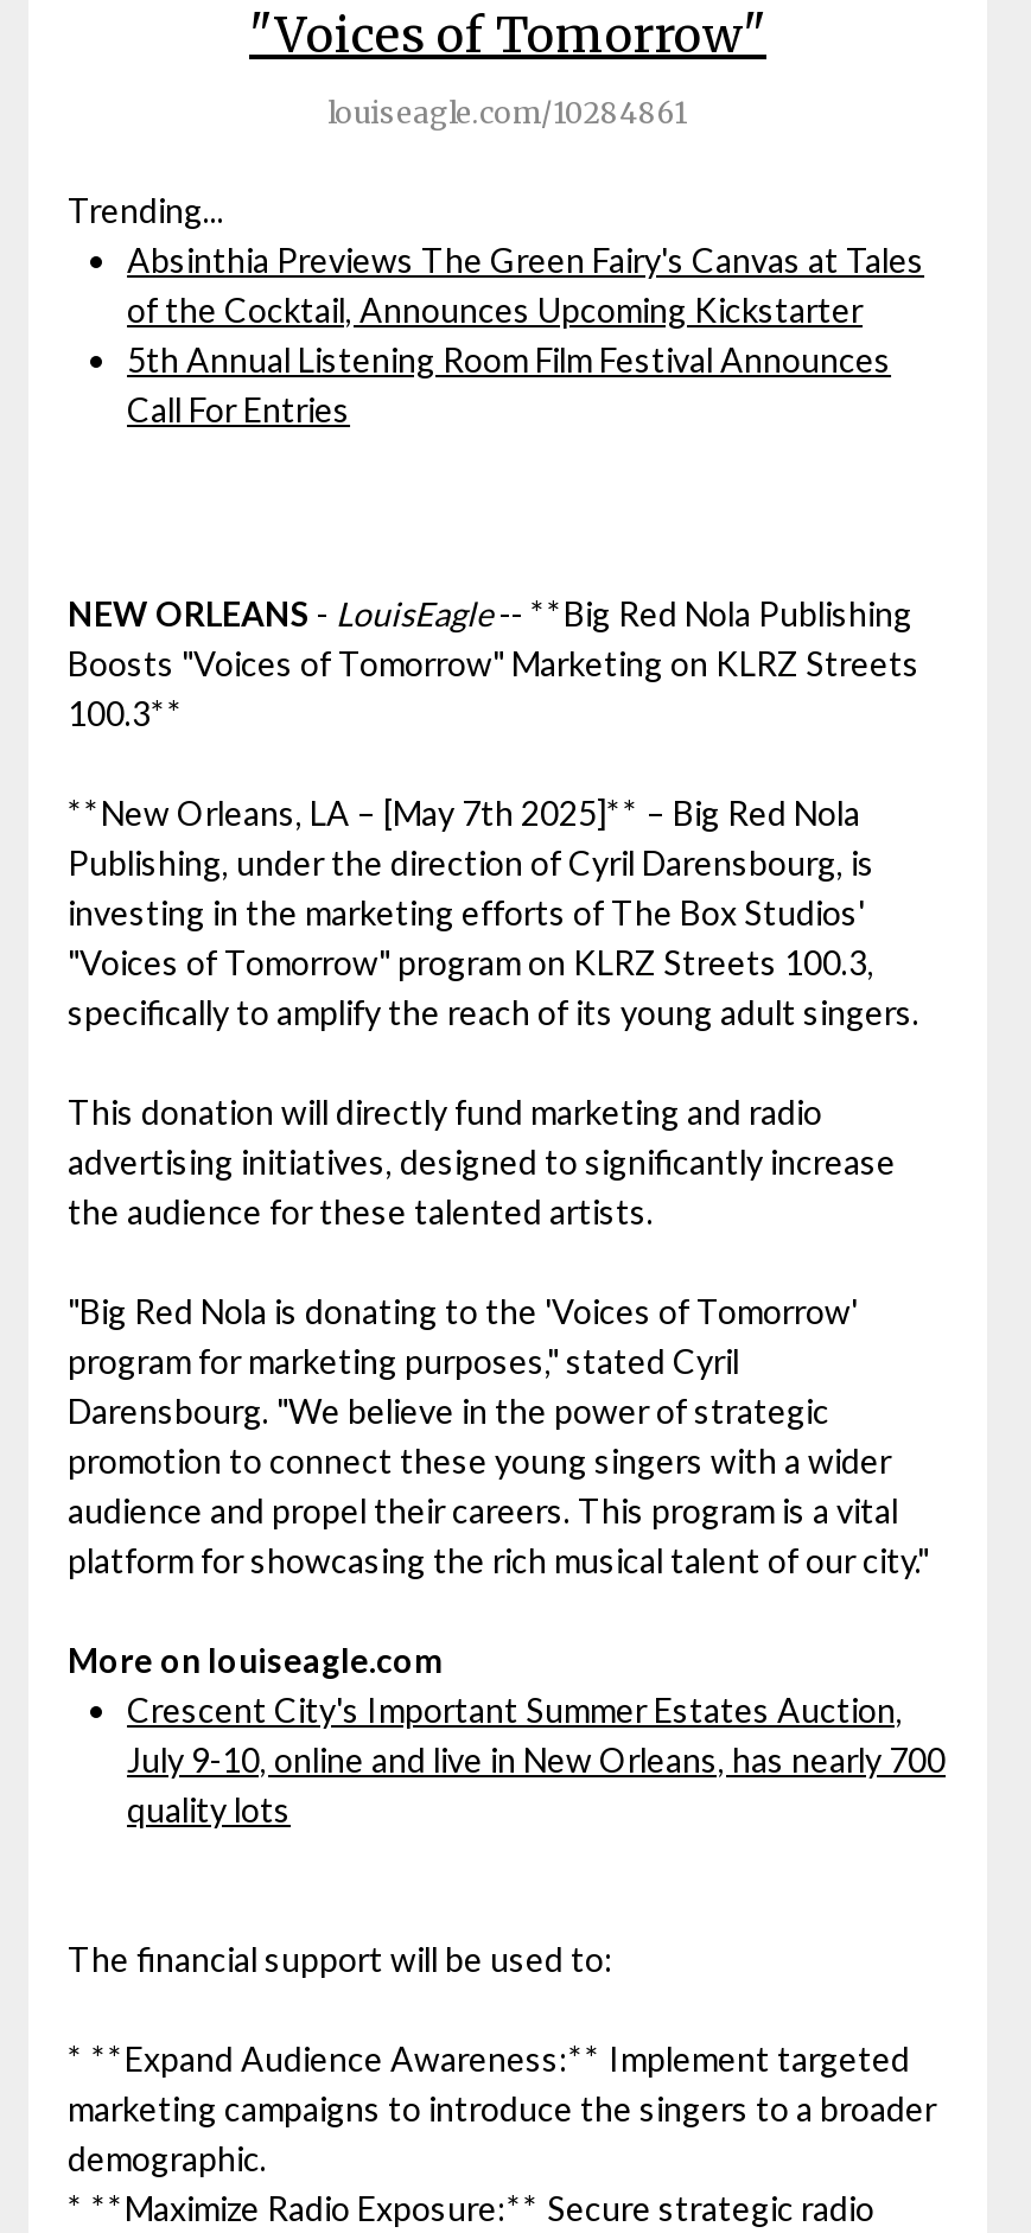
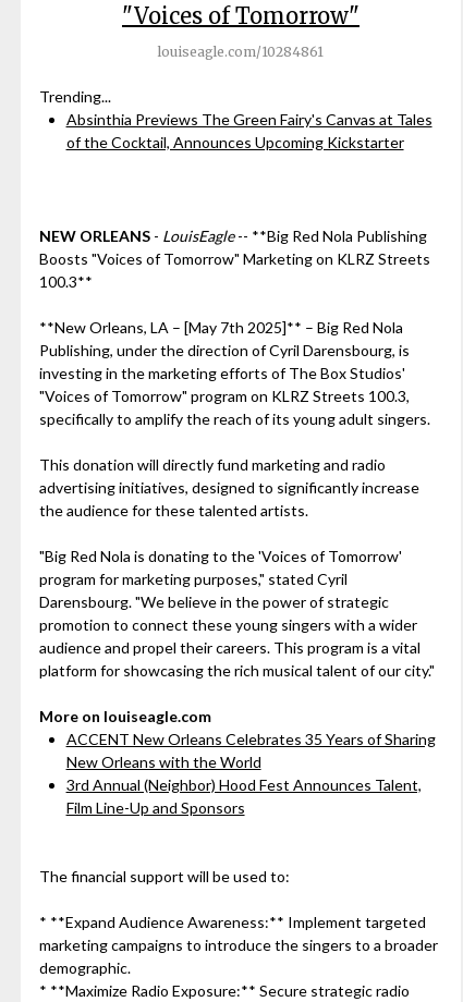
- 5th Annual Listening Room Film Festival Announces
- Call For Entries

moved up: NEW ORLEANS - LouisEagle-- **Big Red Nola Publishing | Boosts "Voices of Tomorrow" Marketing on KLRZ Streets | 100.3** | ... | platform for showcasing the rich musical talent of our city." | More on louiseagle.com

- Crescent City's Important Summer Estates Auction,
- July 9-10, online and live in New Orleans, has nearly 700
- quality lots
+ ACCENT New Orleans Celebrates 35 Years of Sharing
+ New Orleans with the World
+ 3rd Annual (Neighbor) Hood Fest Announces Talent,
+ Film Line-Up and Sponsors
